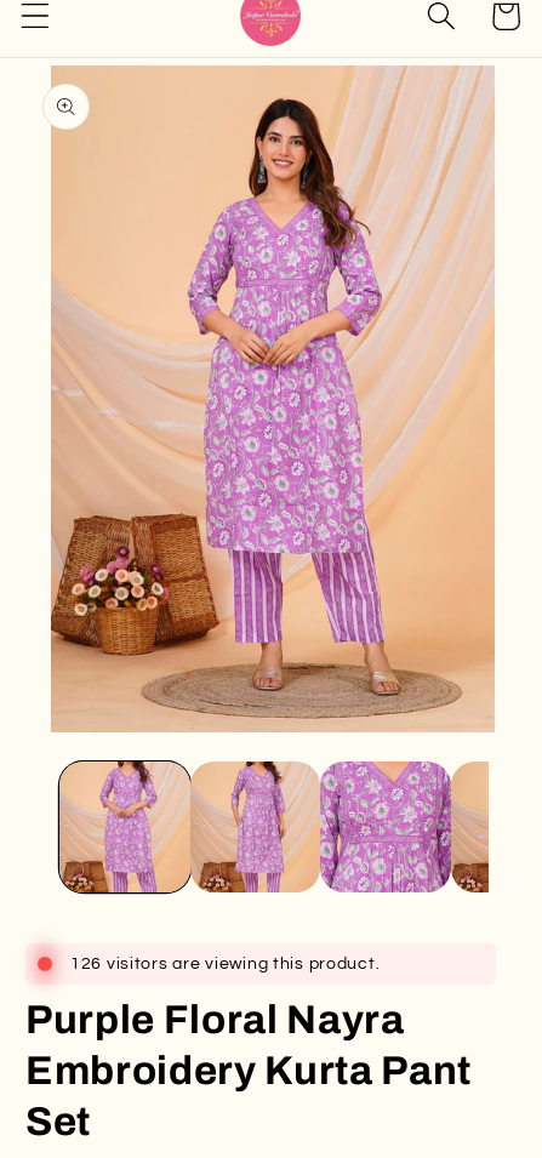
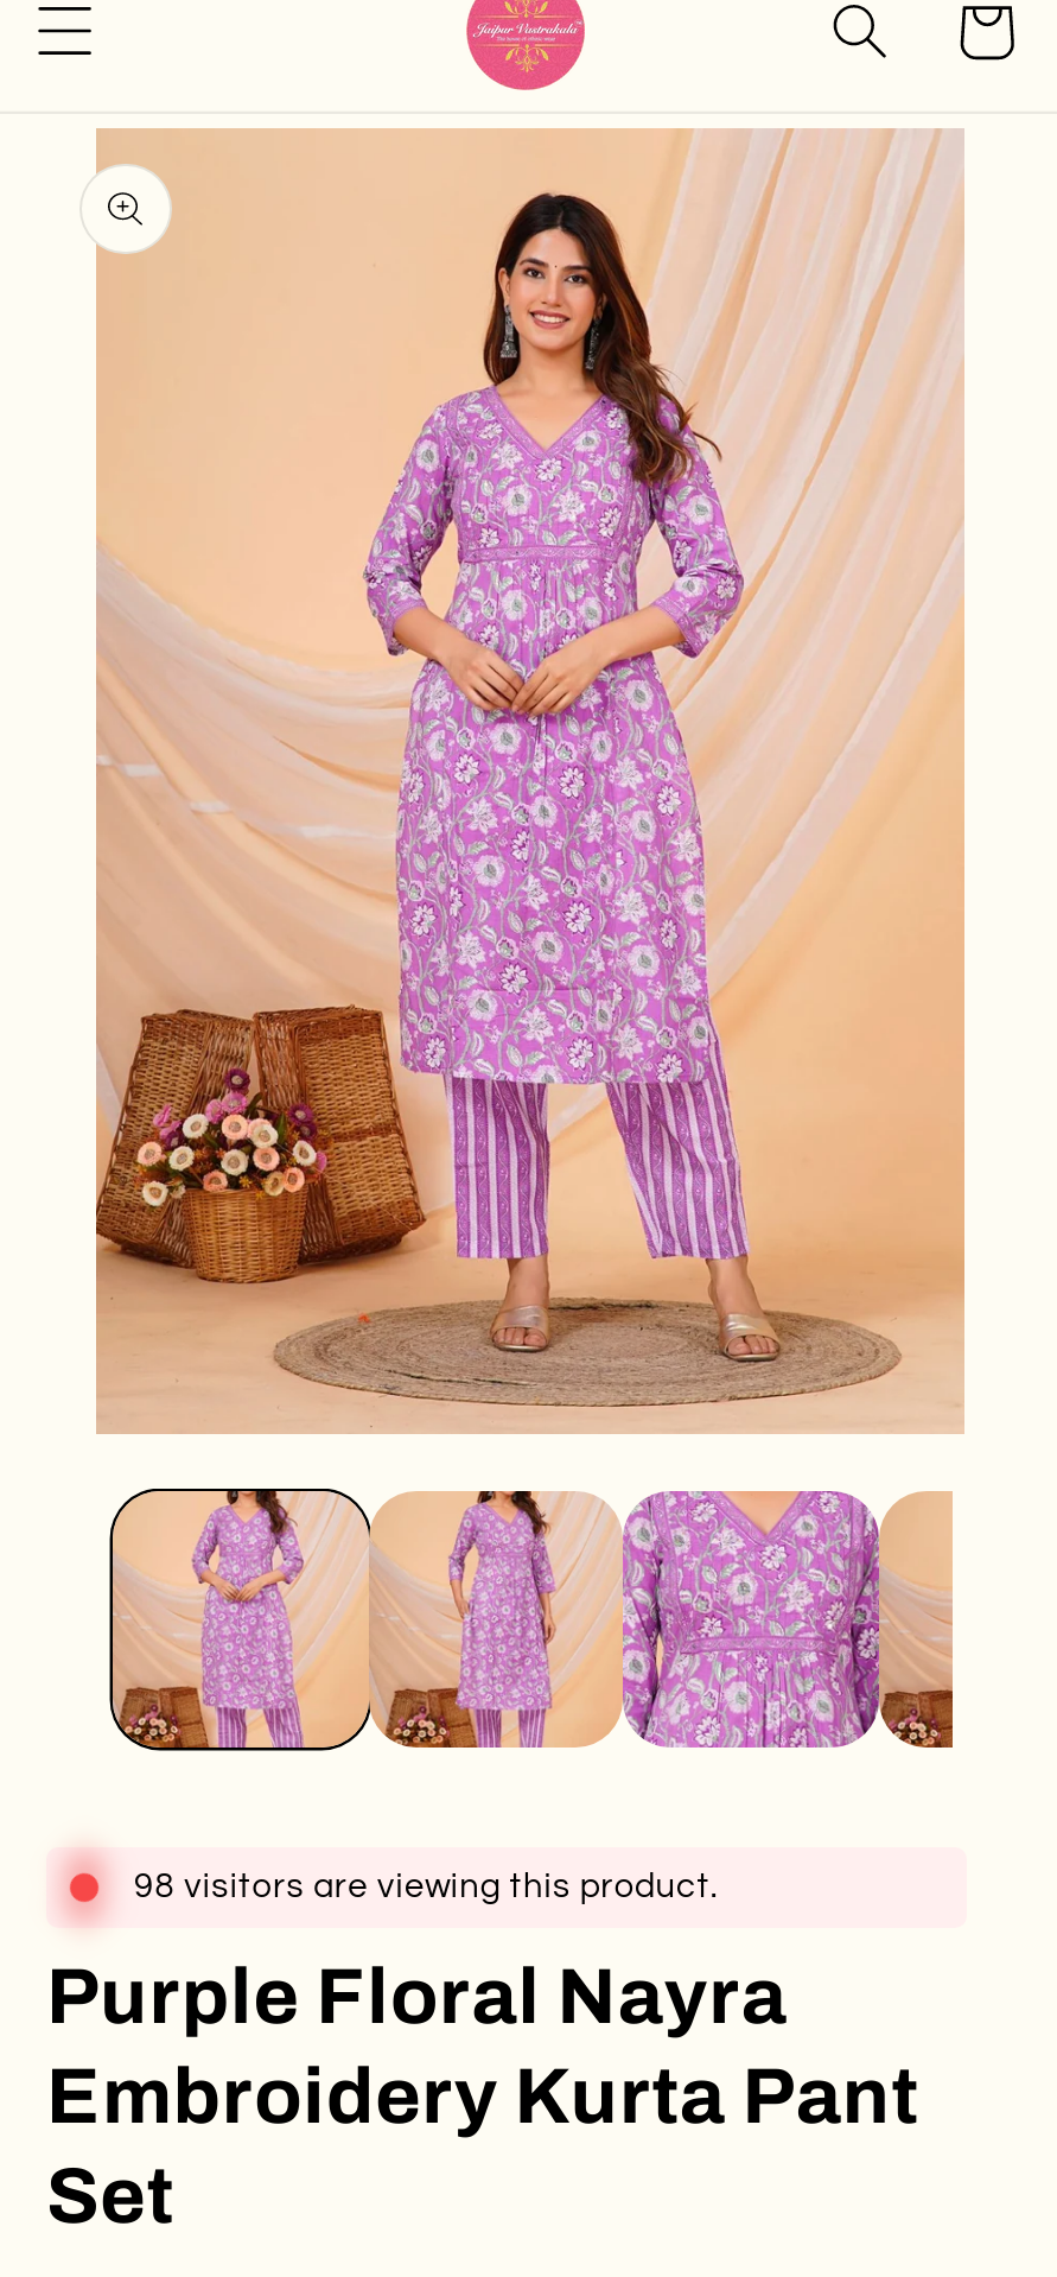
- 126 visitors are viewing this product.
+ 98 visitors are viewing this product.
